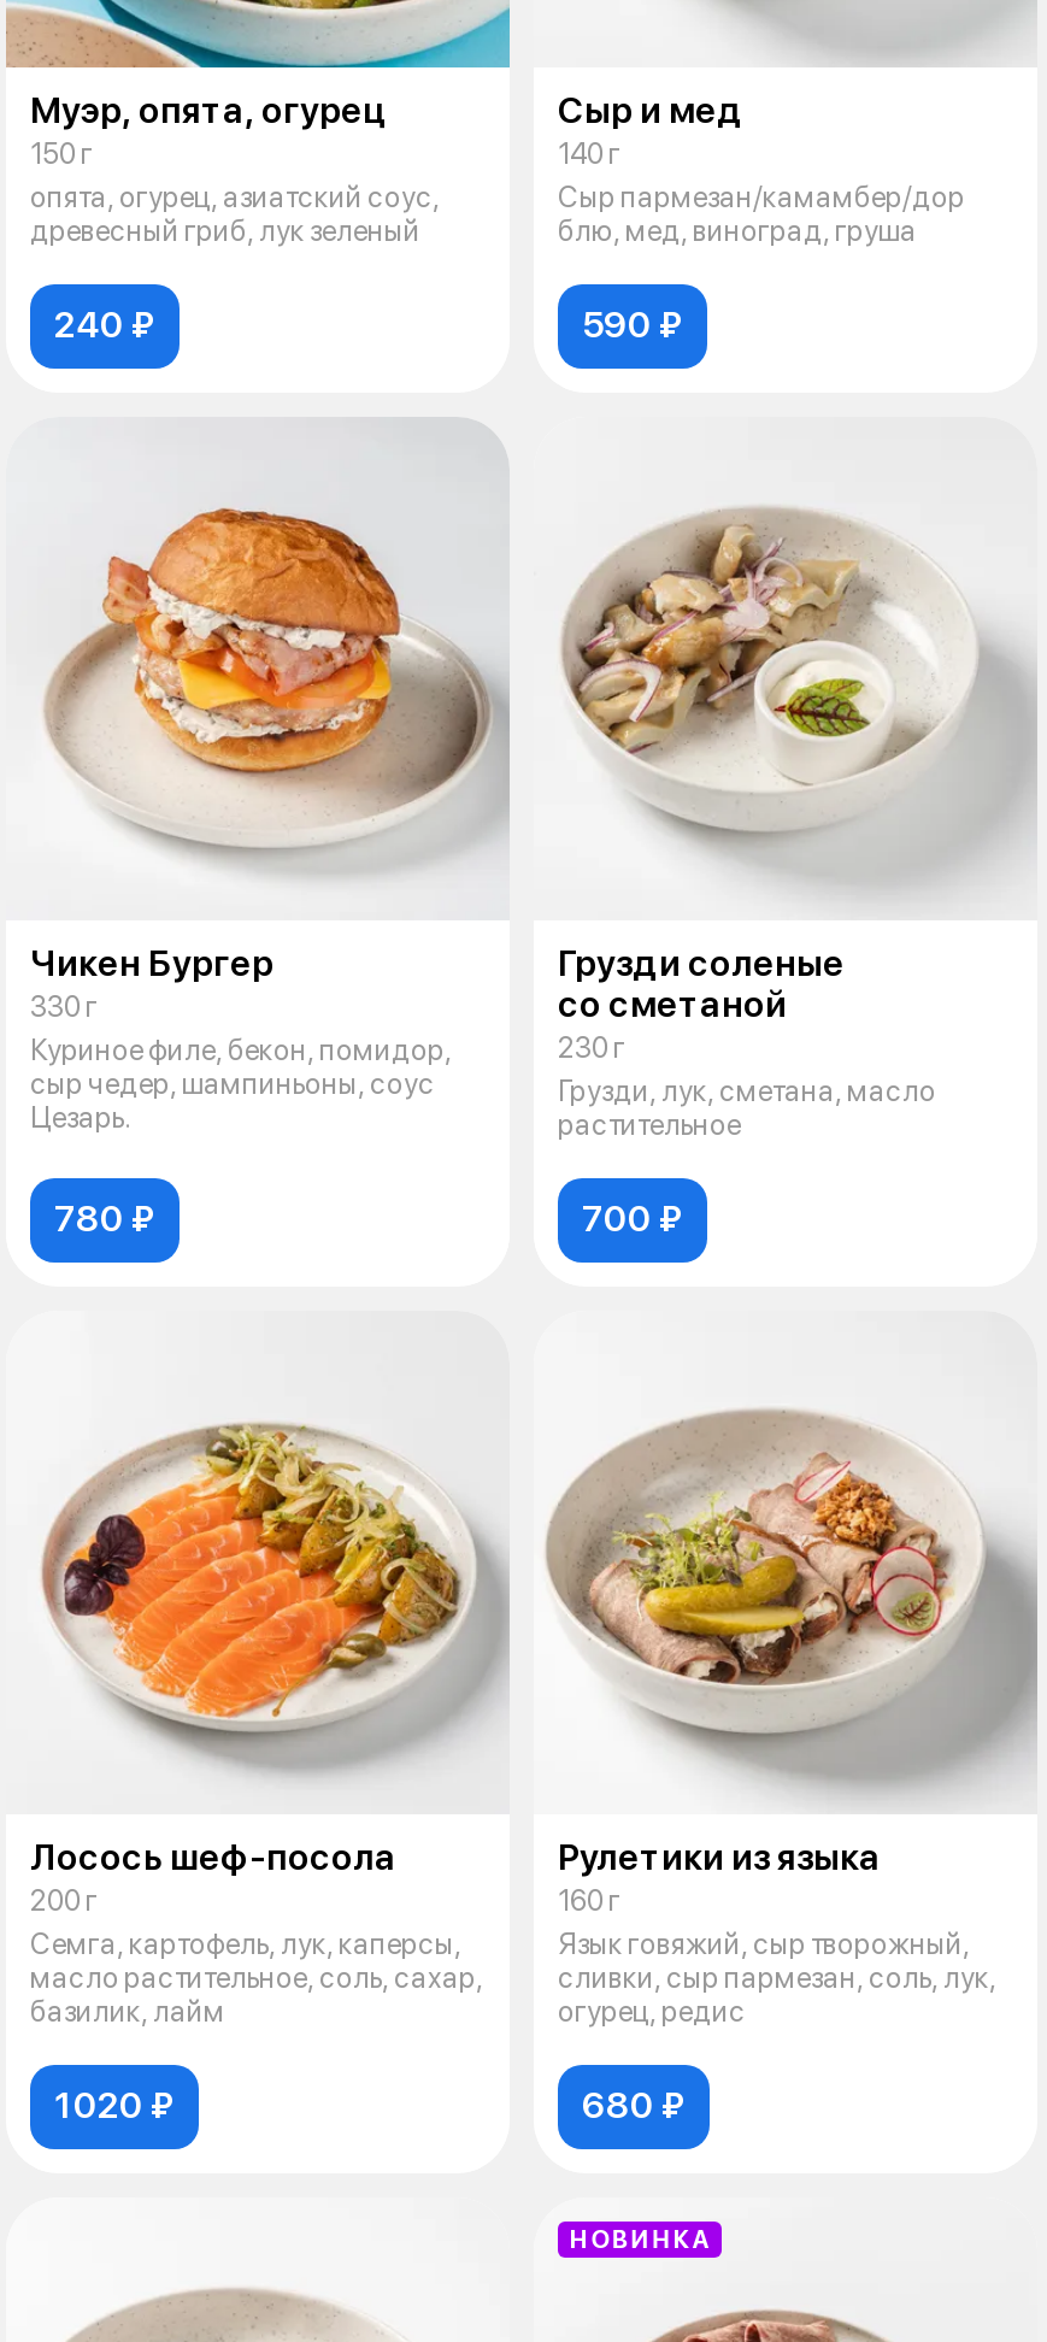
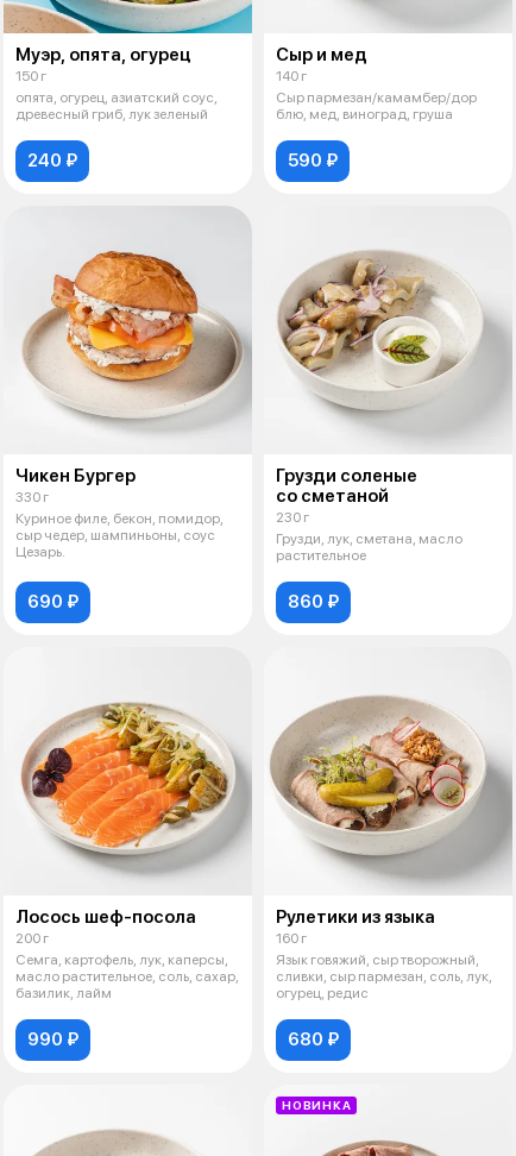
- 780 ₽
+ 690 ₽

- 700 ₽
+ 860 ₽

- 1020 ₽
+ 990 ₽
